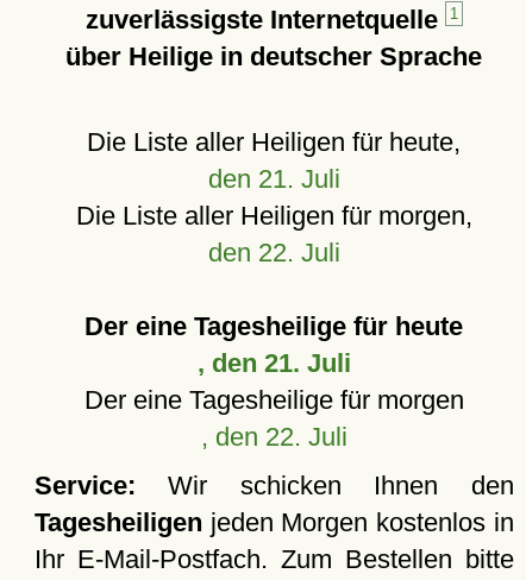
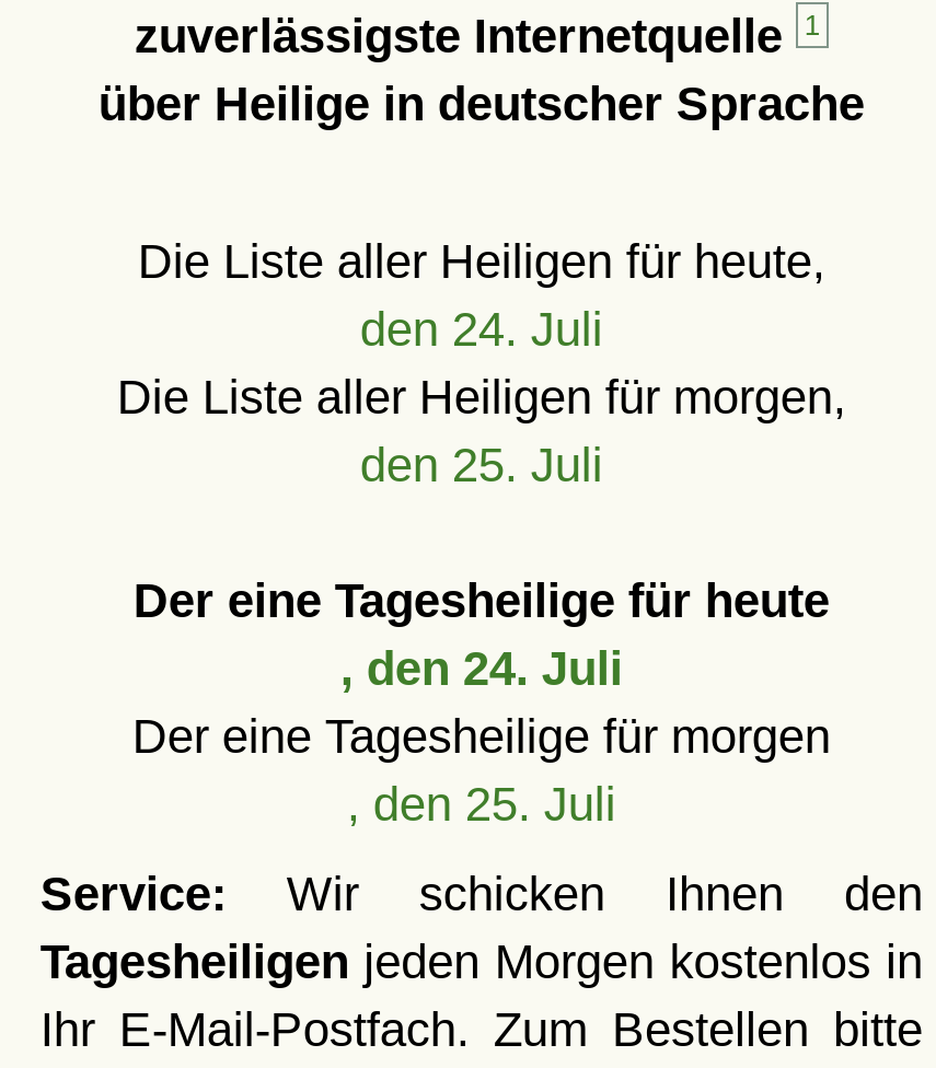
- den 21. Juli
+ den 24. Juli

- den 22. Juli
+ den 25. Juli

- , den 21. Juli
+ , den 24. Juli

- , den 22. Juli
+ , den 25. Juli
